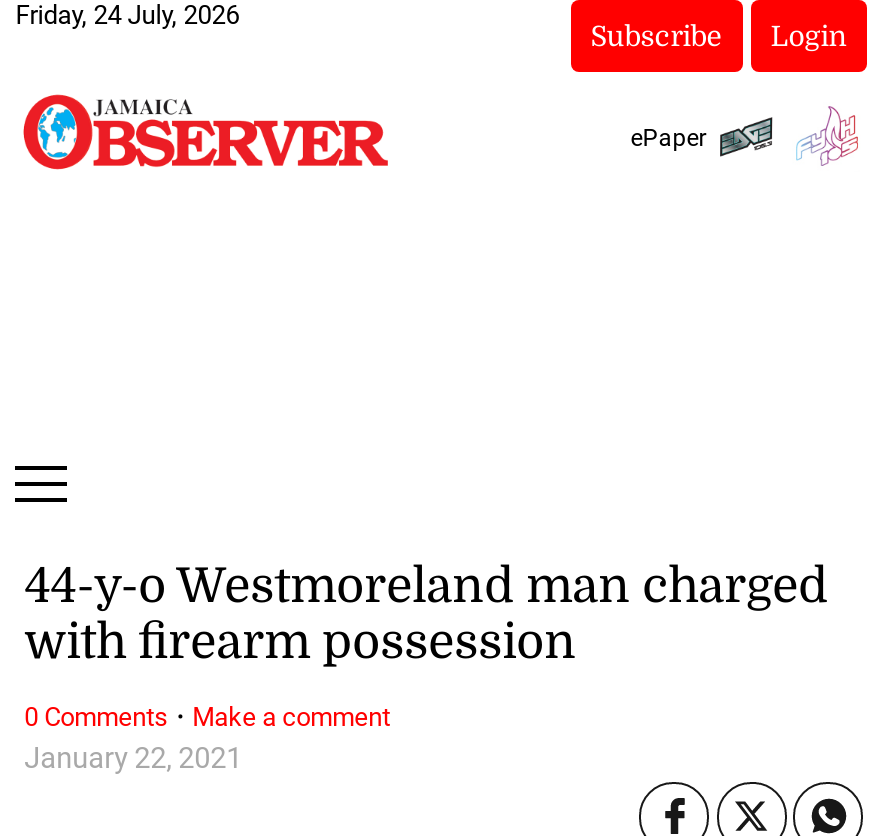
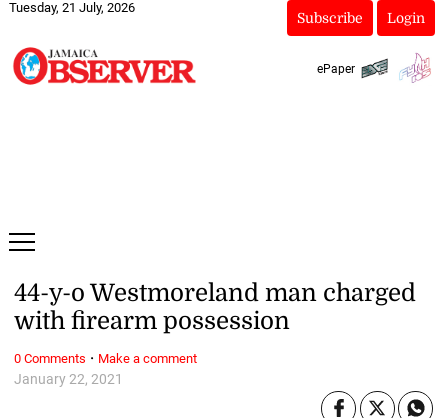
- Friday, 24 July, 2026
+ Tuesday, 21 July, 2026
